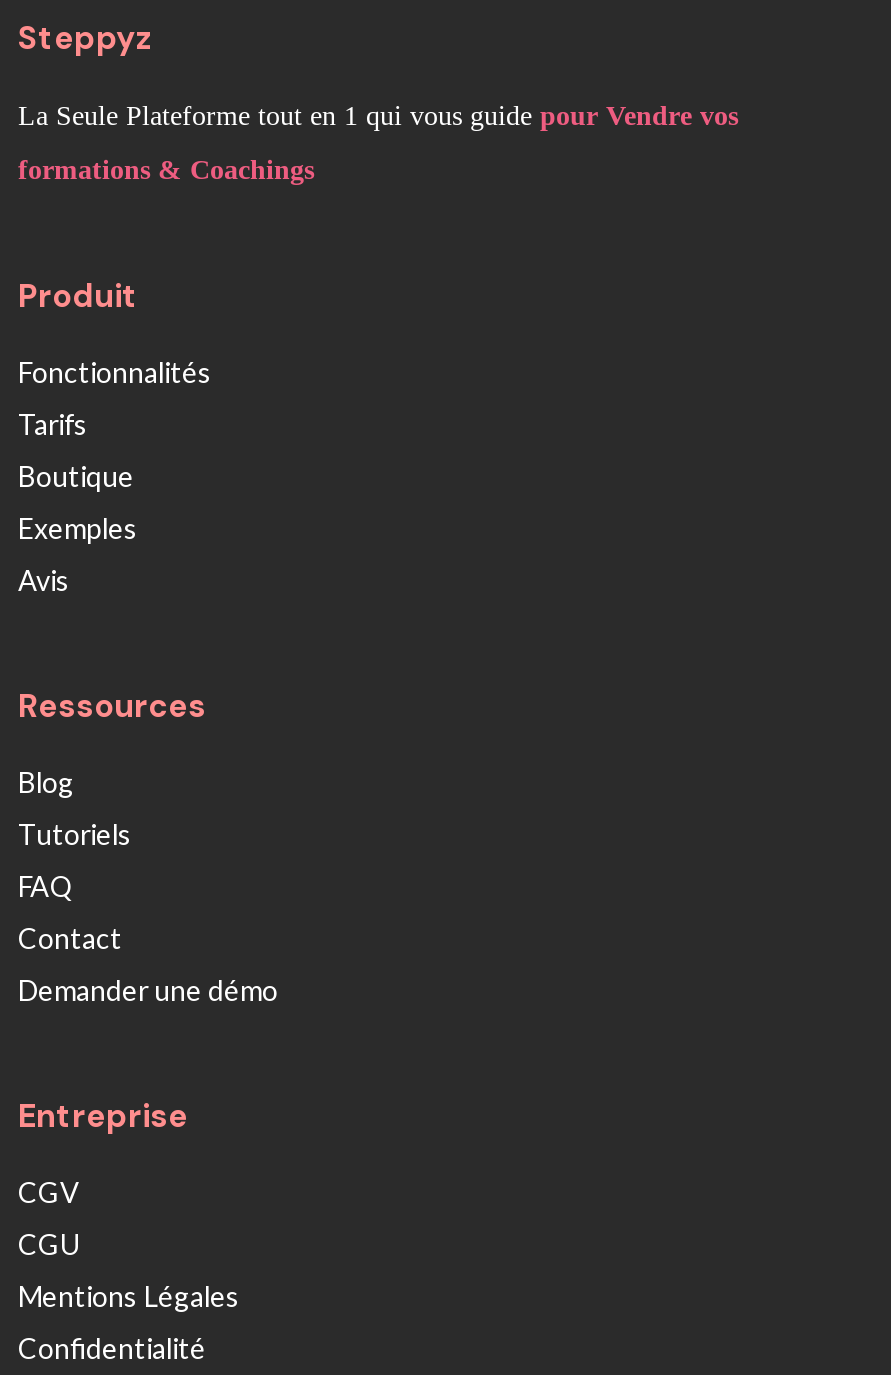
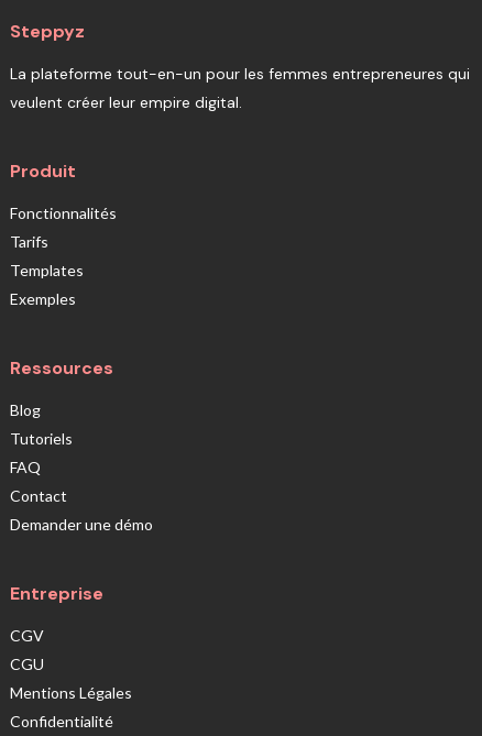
- La Seule Plateforme tout en 1 qui vous guide pour Vendre vos
- formations & Coachings
+ La plateforme tout-en-un pour les femmes entrepreneures qui
+ veulent créer leur empire digital.

- Boutique
+ Templates

- Avis
